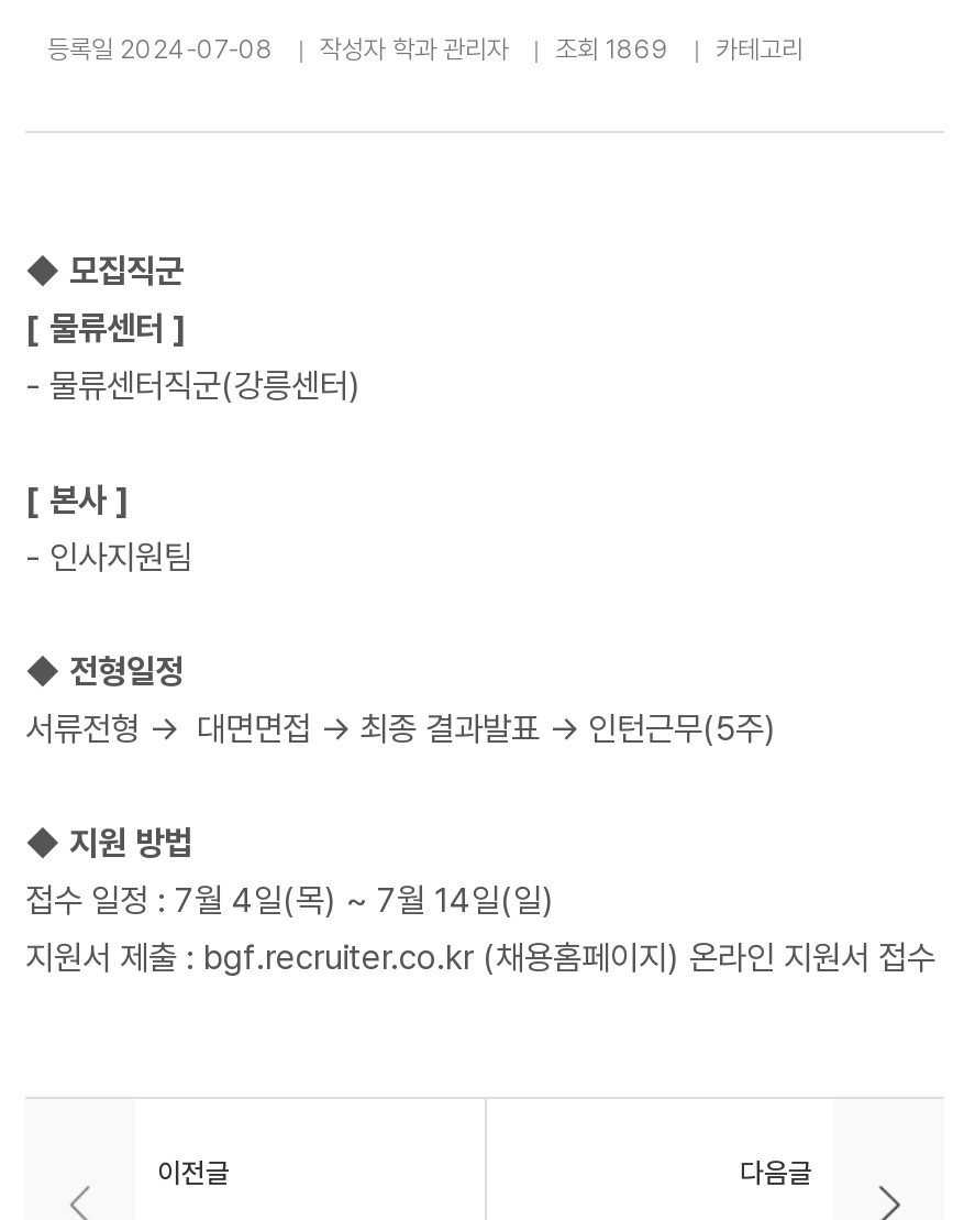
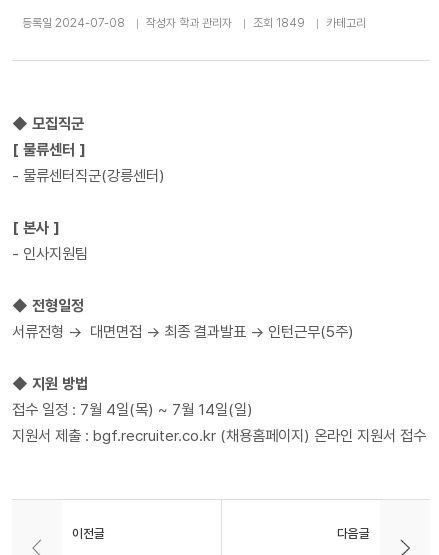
- 등록일 2024-07-08 작성자 학과 관리자 조회 1869 카테고리
+ 등록일 2024-07-08 작성자 학과 관리자 조회 1849 카테고리
